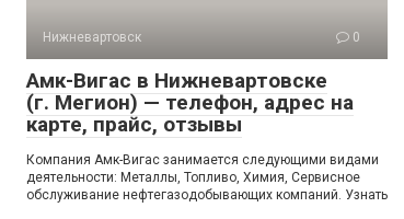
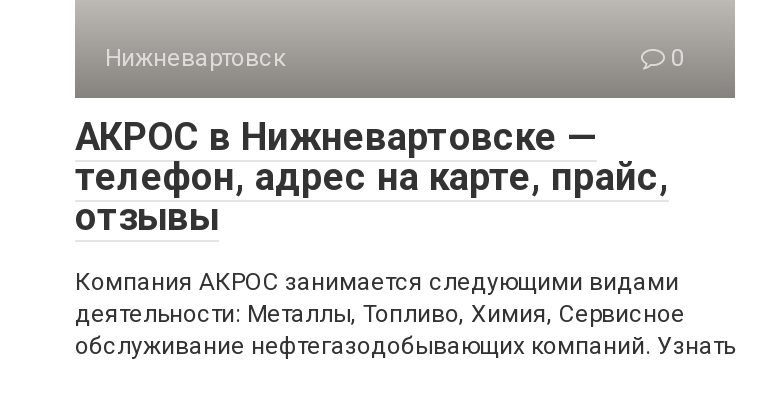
- Амк-Вигас в Нижневартовске
- (г. Мегион) — телефон, адрес на
- карте, прайс, отзывы
+ АКРОС в Нижневартовске —
+ телефон, адрес на карте, прайс,
+ отзывы

- Компания Амк-Вигас занимается следующими видами
+ Компания АКРОС занимается следующими видами
